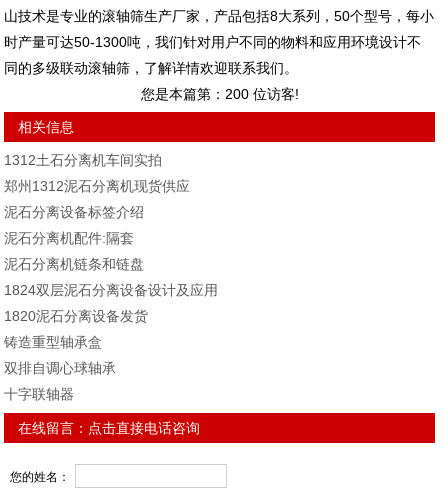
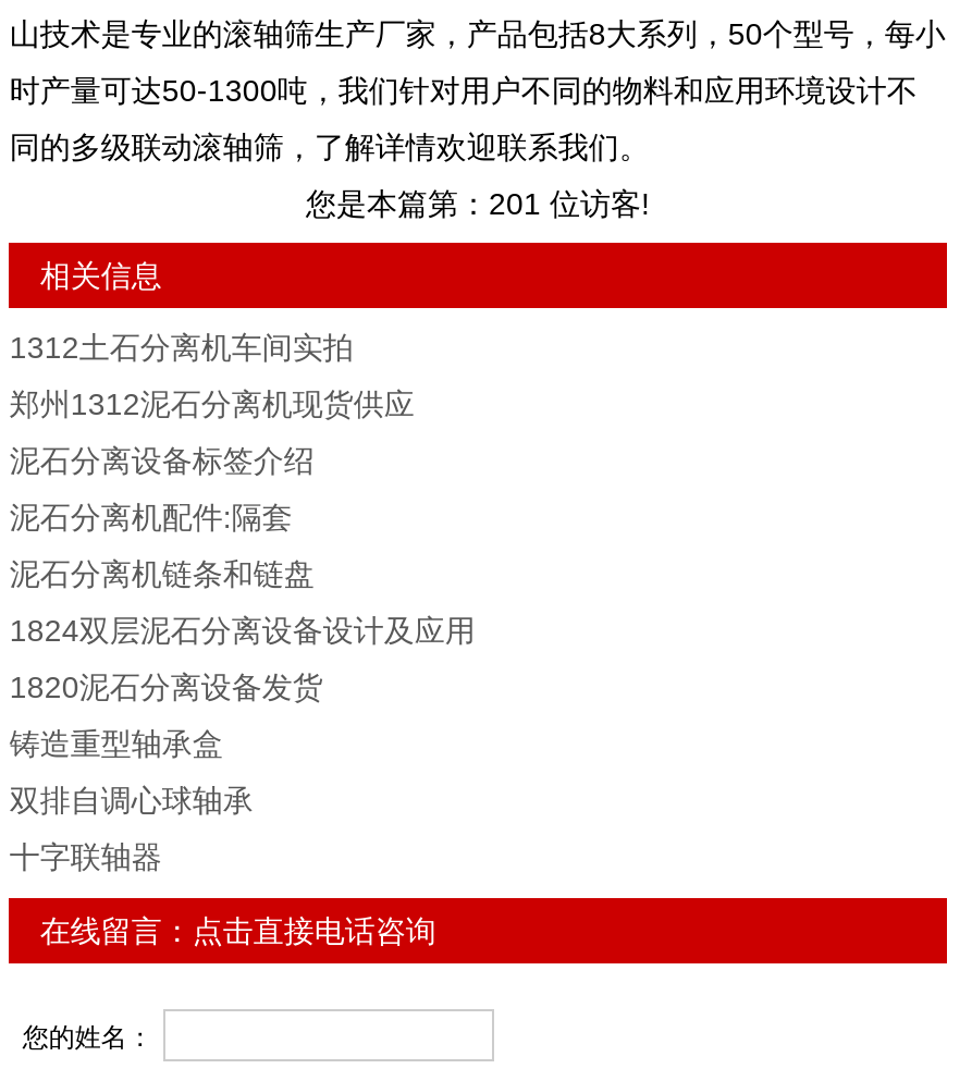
- 您是本篇第：200位访客!
+ 您是本篇第：201位访客!
